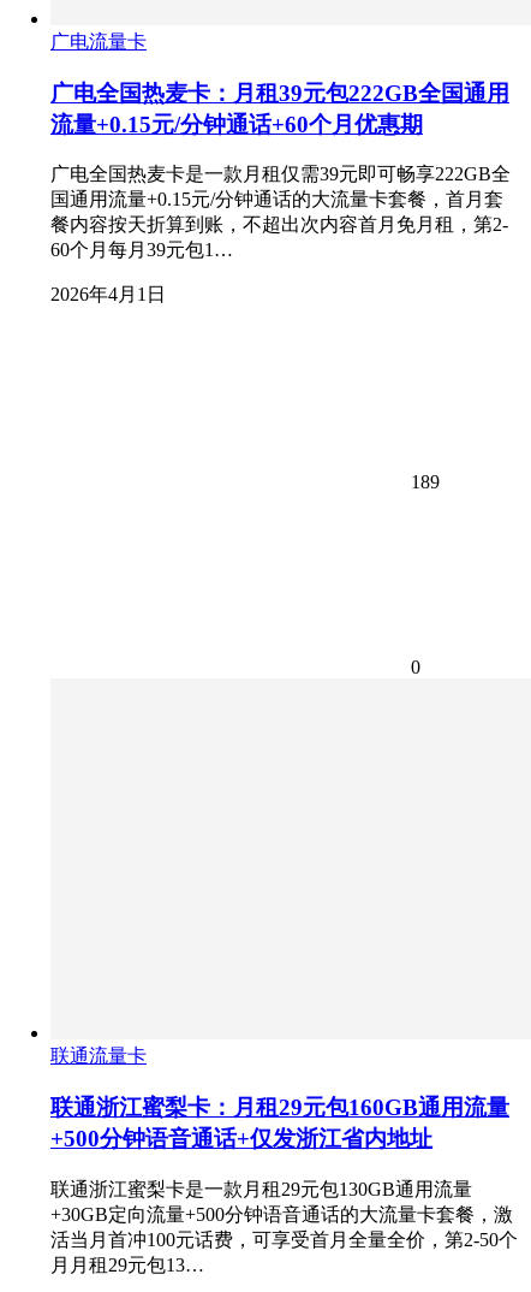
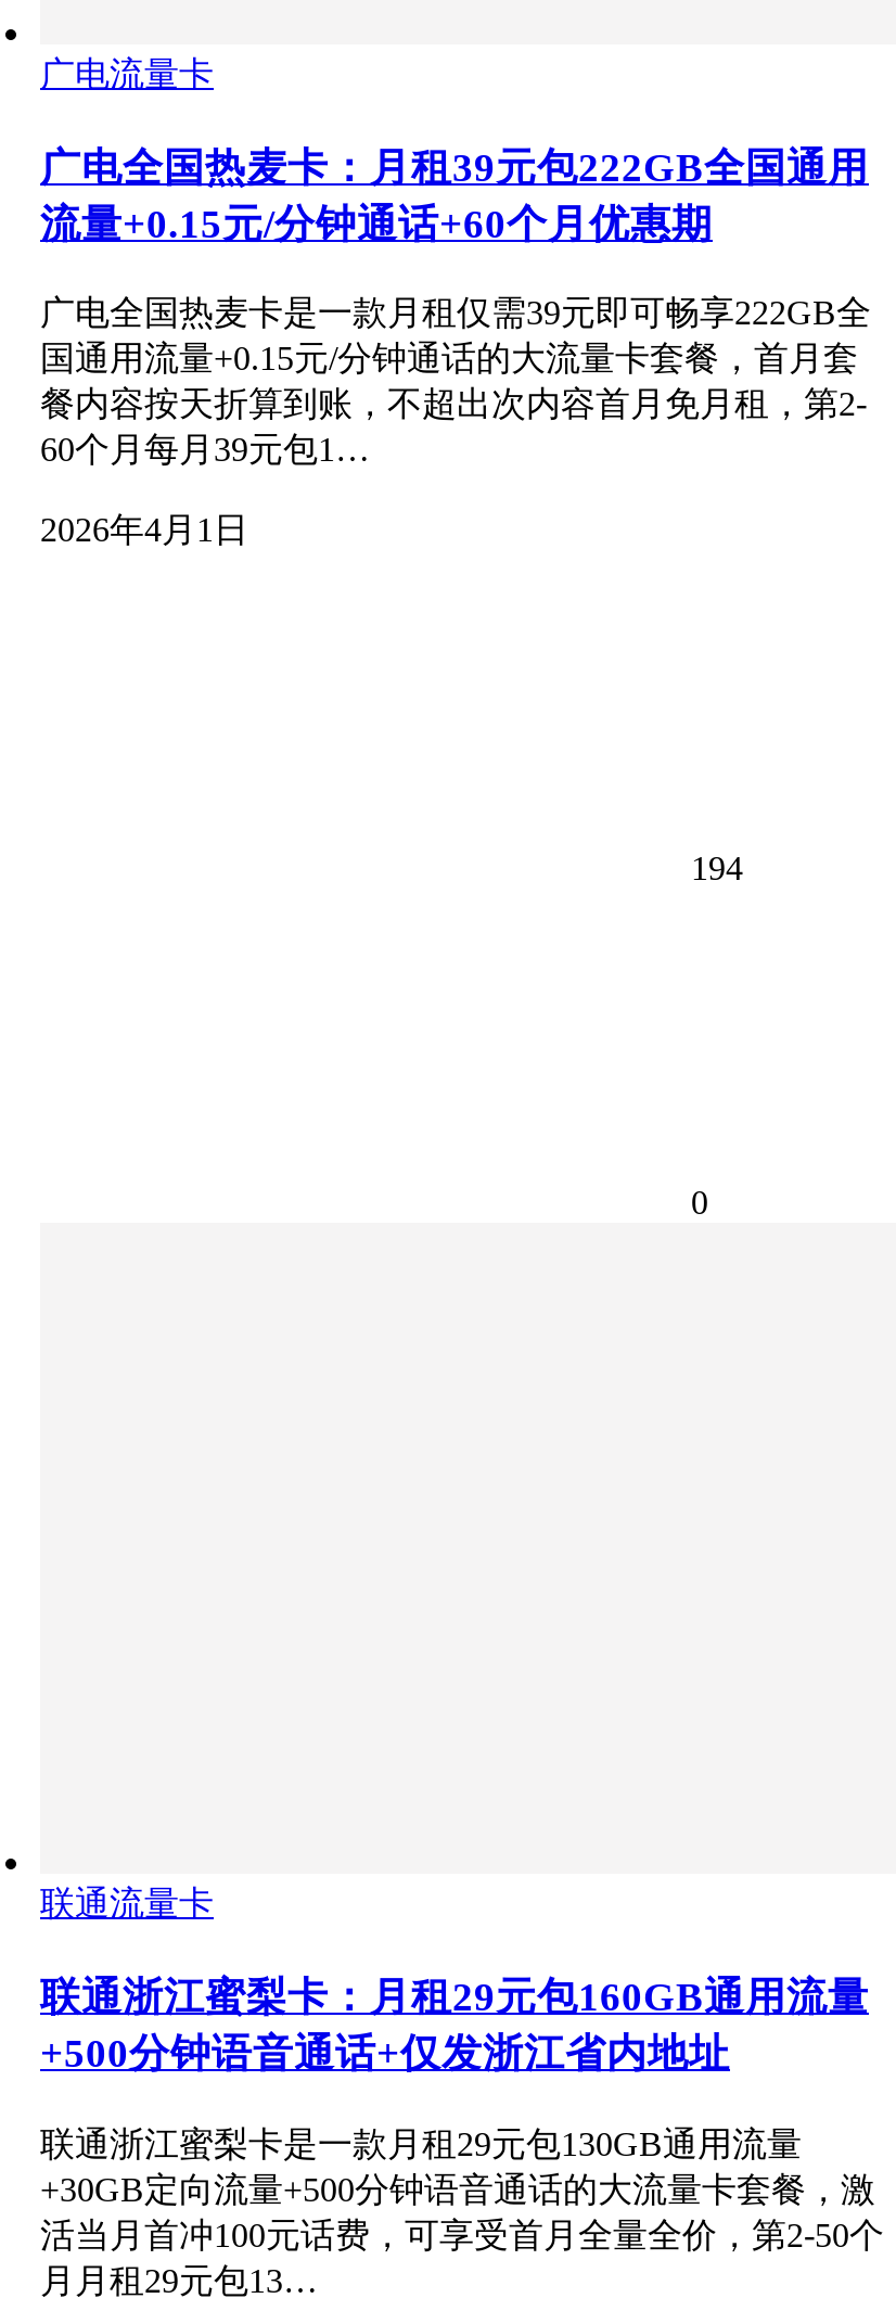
- 189
+ 194
